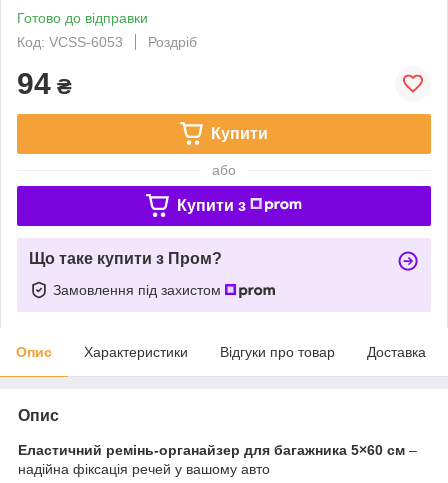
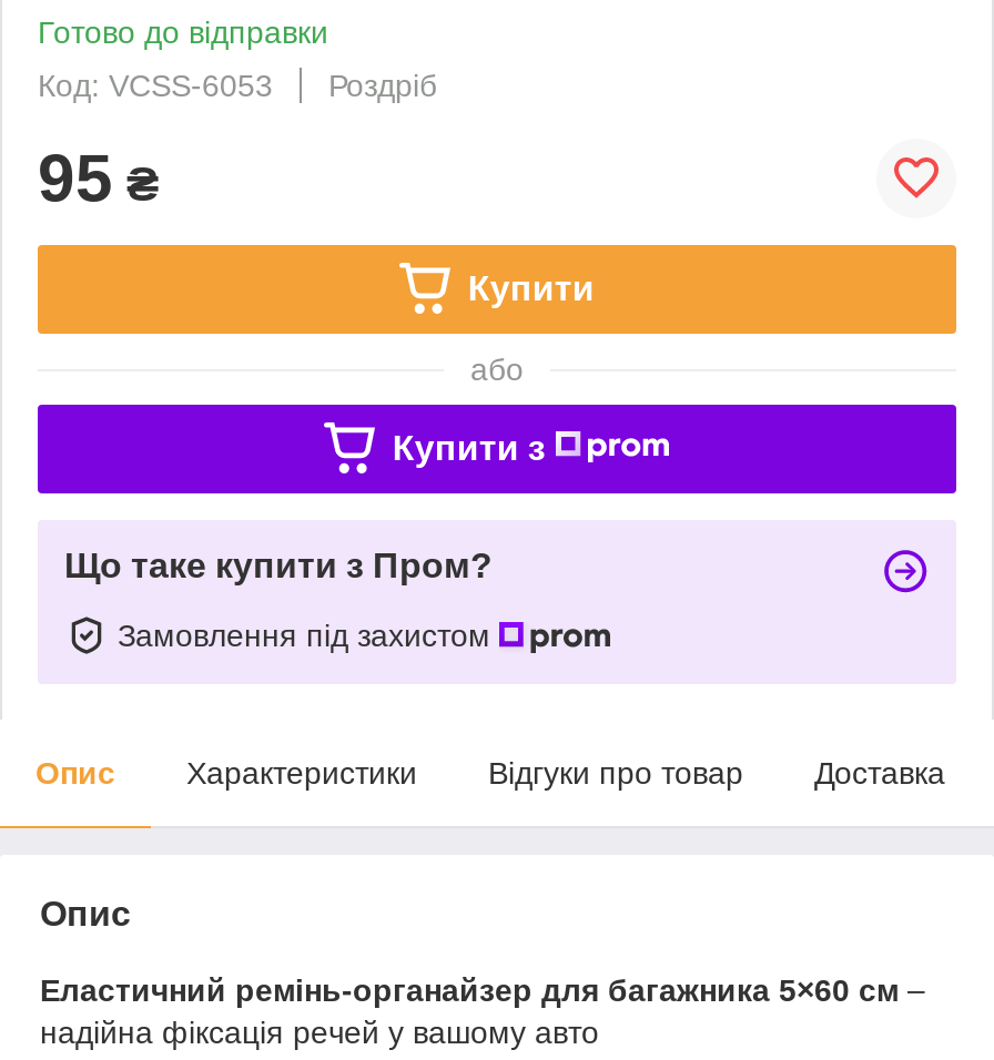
- 94 ₴
+ 95 ₴
